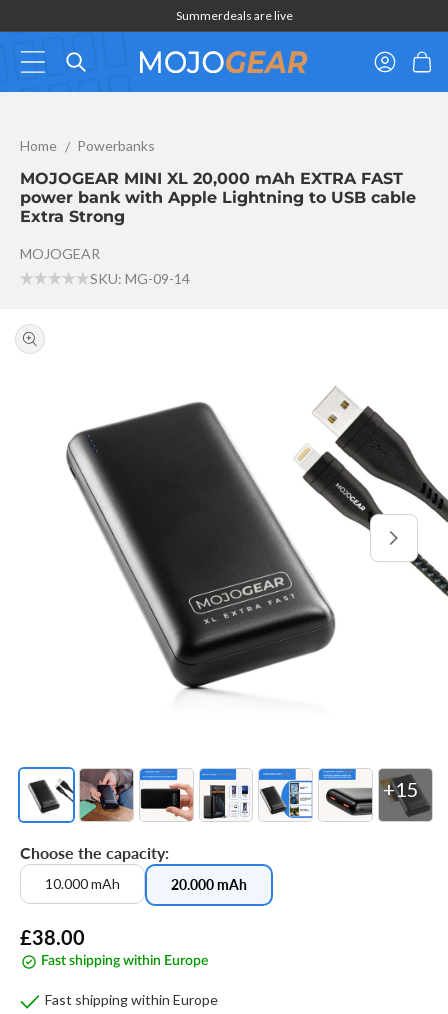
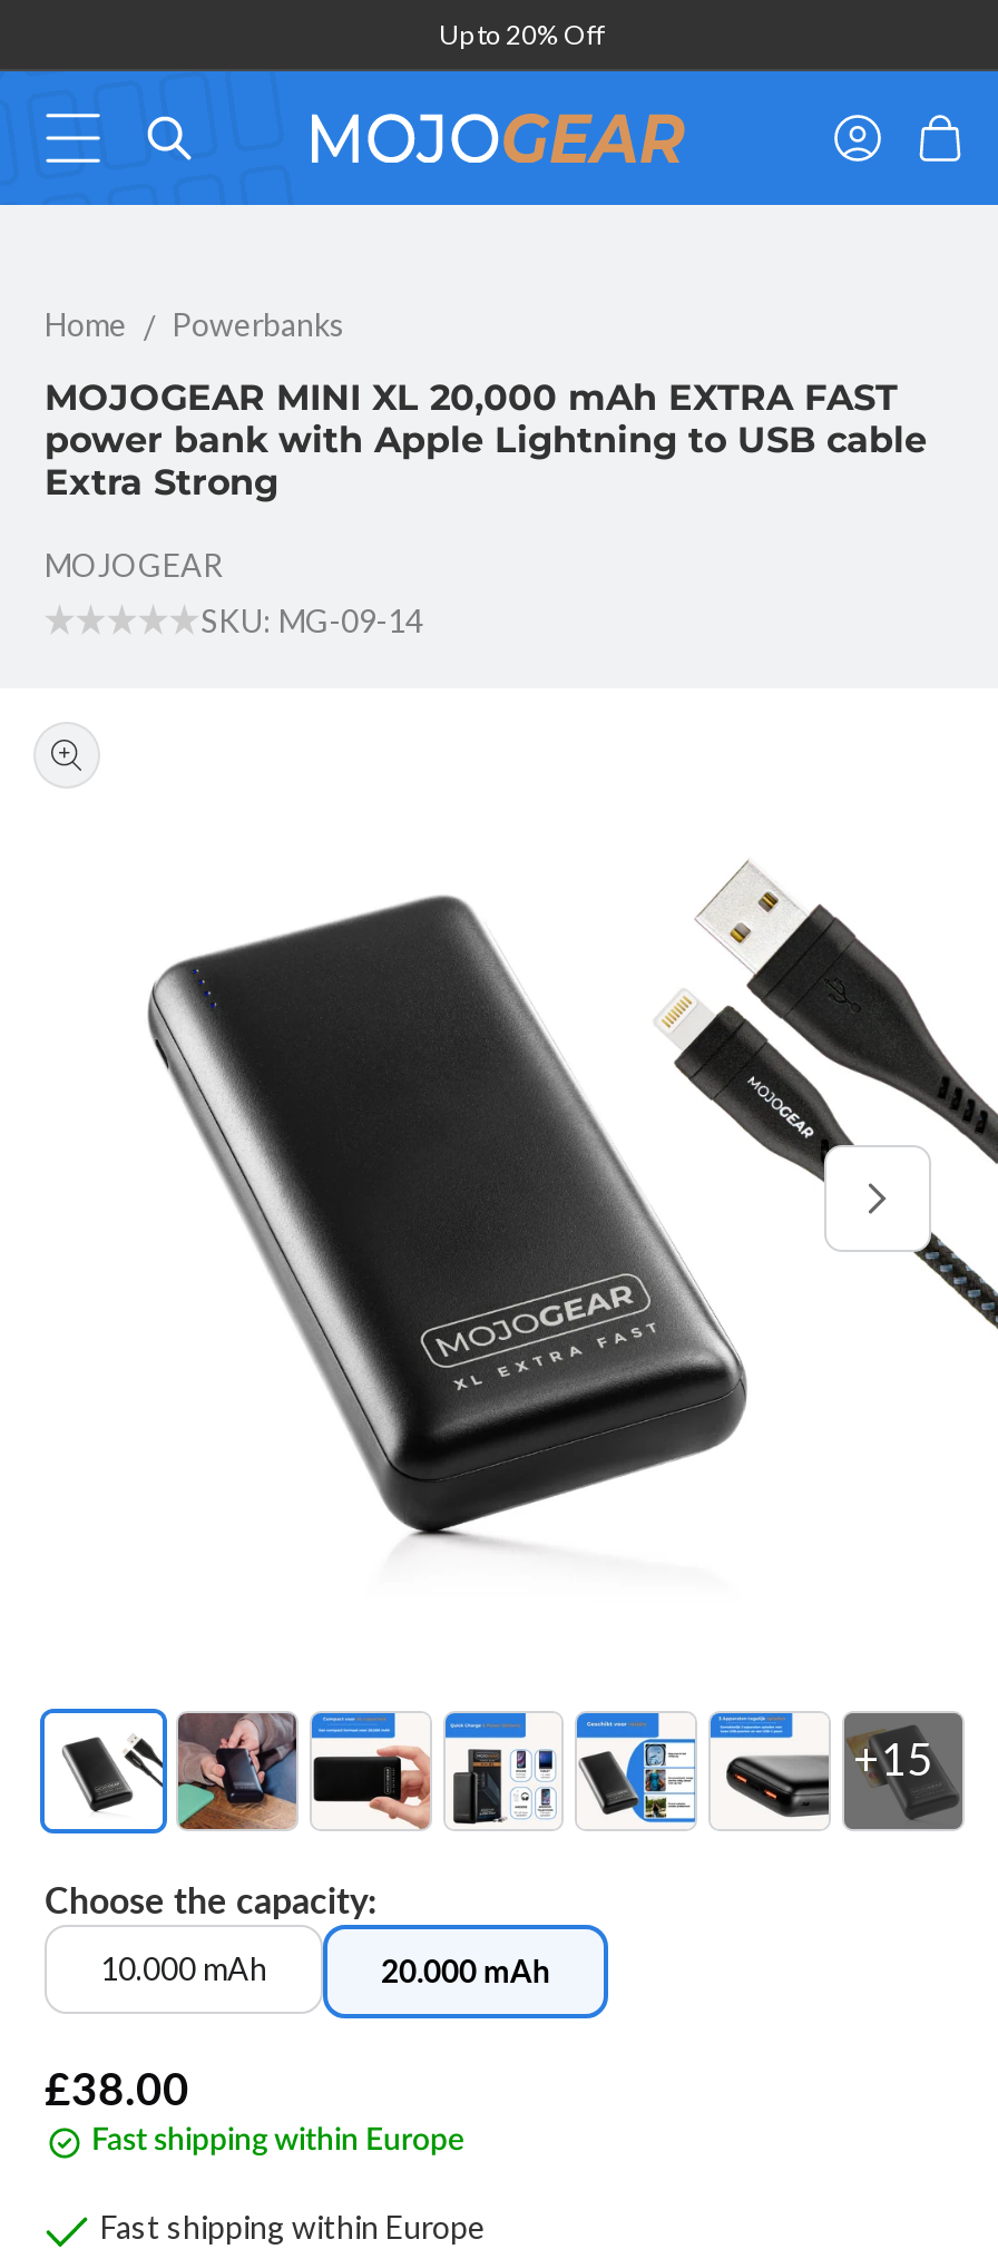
- Summerdeals are live
+ Up to 20% Off
